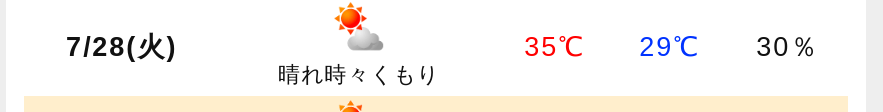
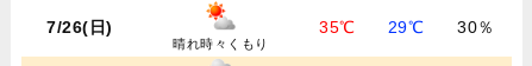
- 7/28(火)
+ 7/26(日)
